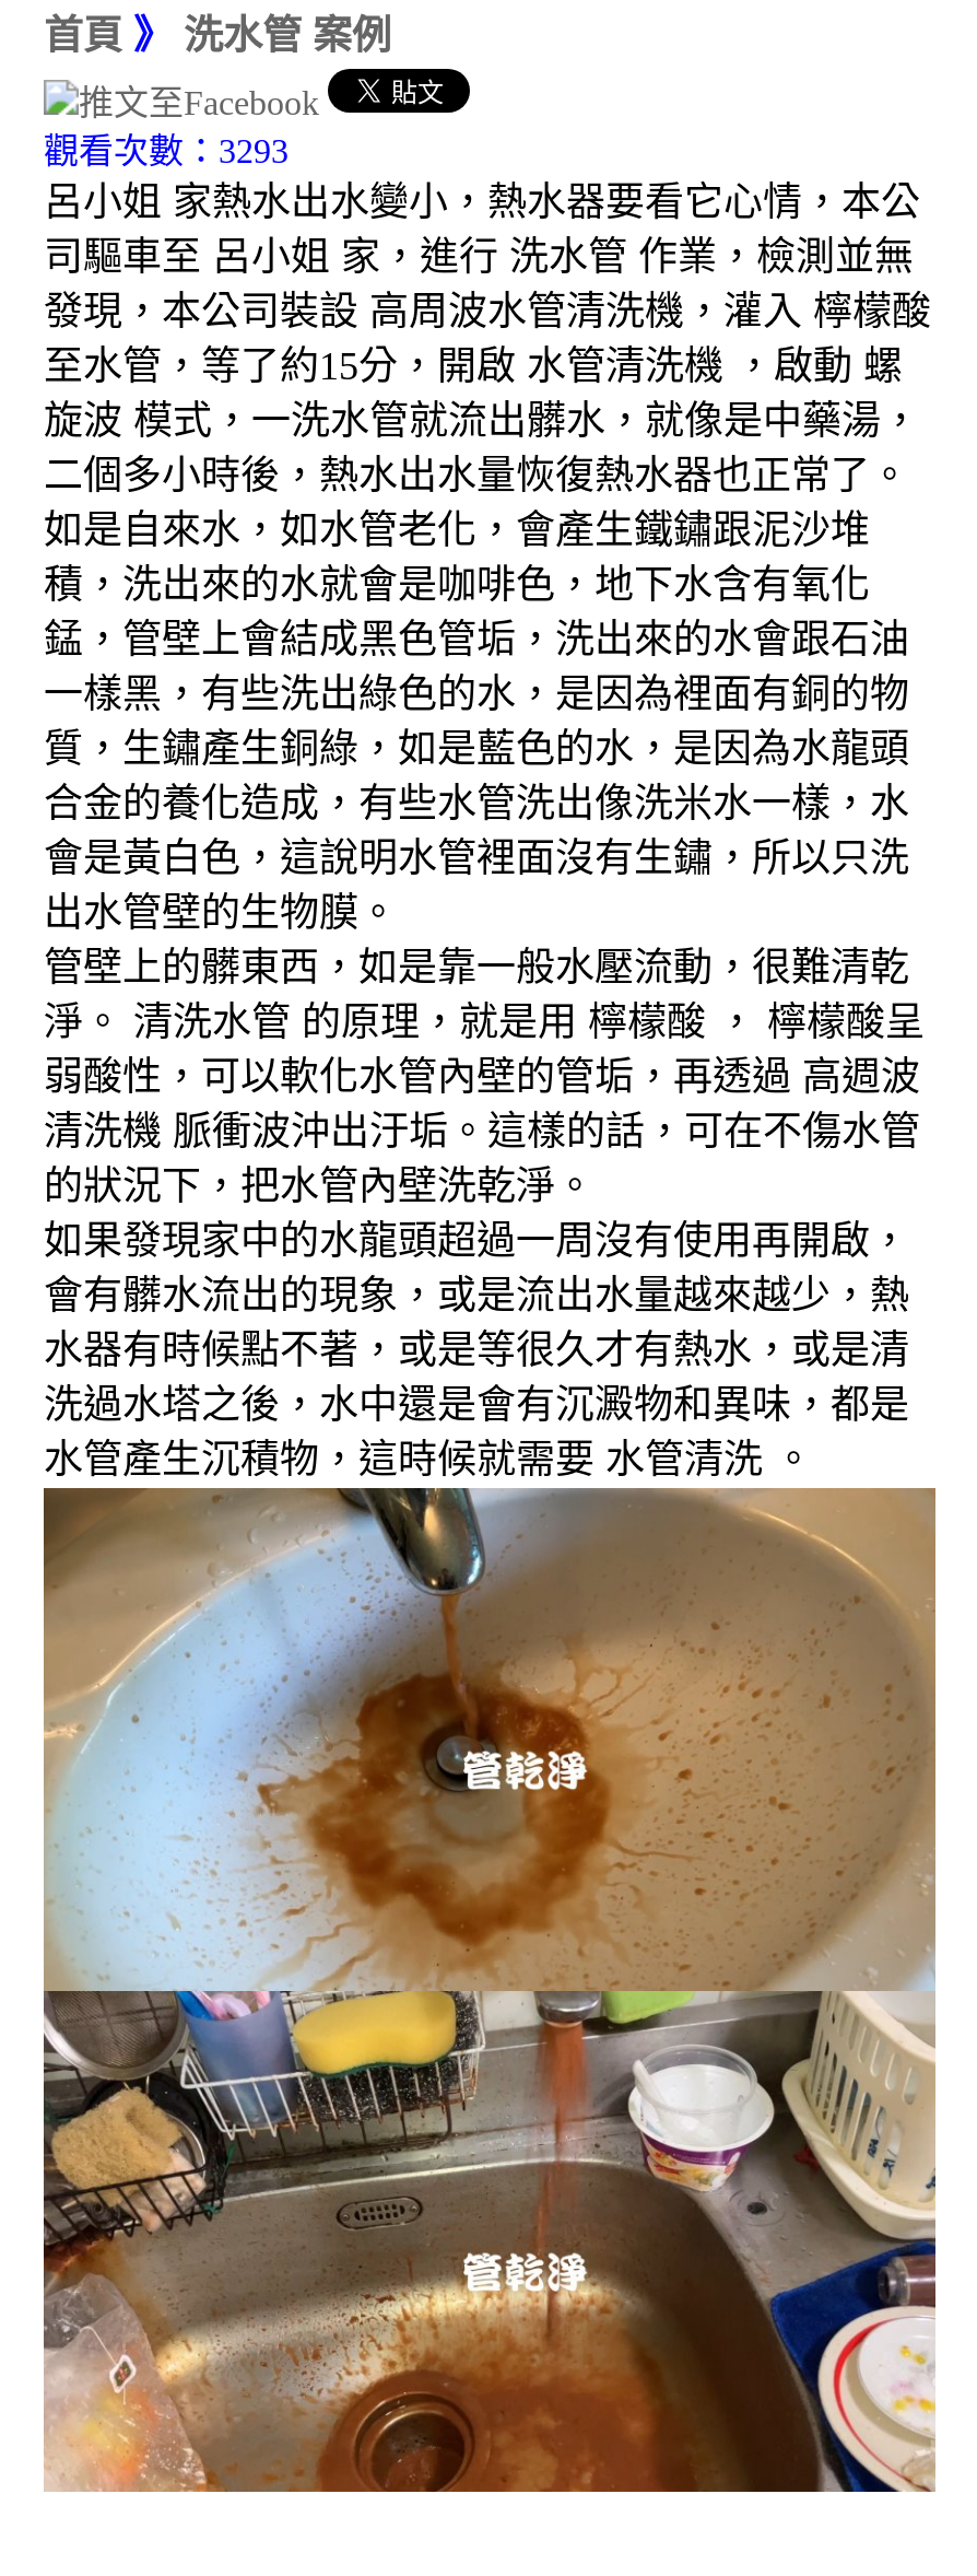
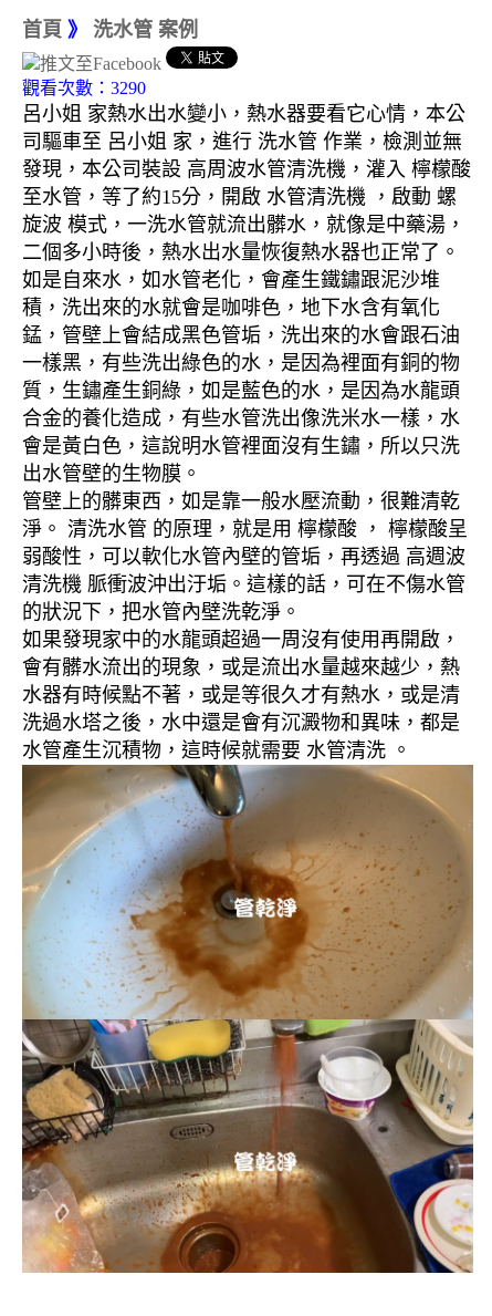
- 觀看次數：3293
+ 觀看次數：3290
